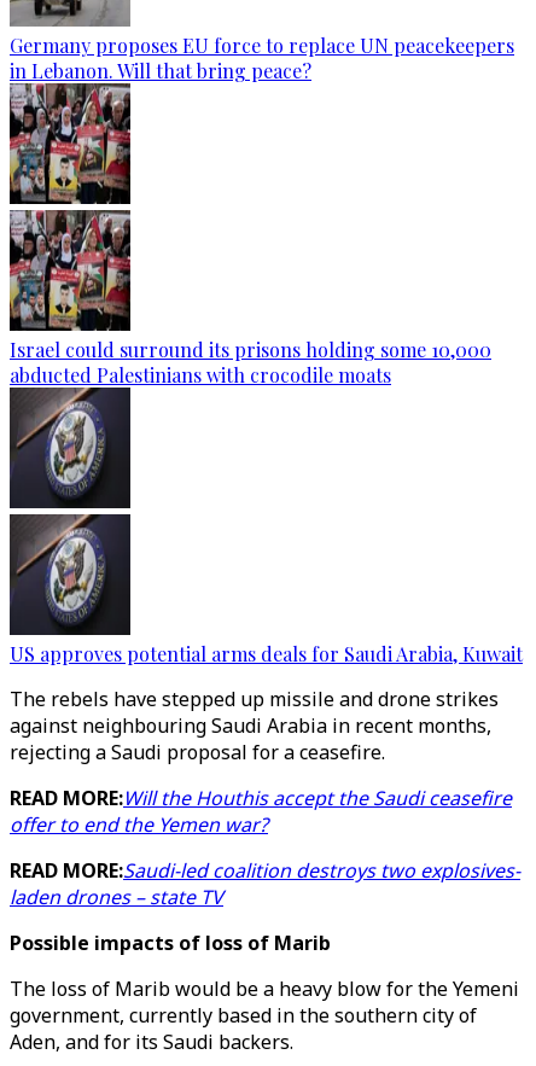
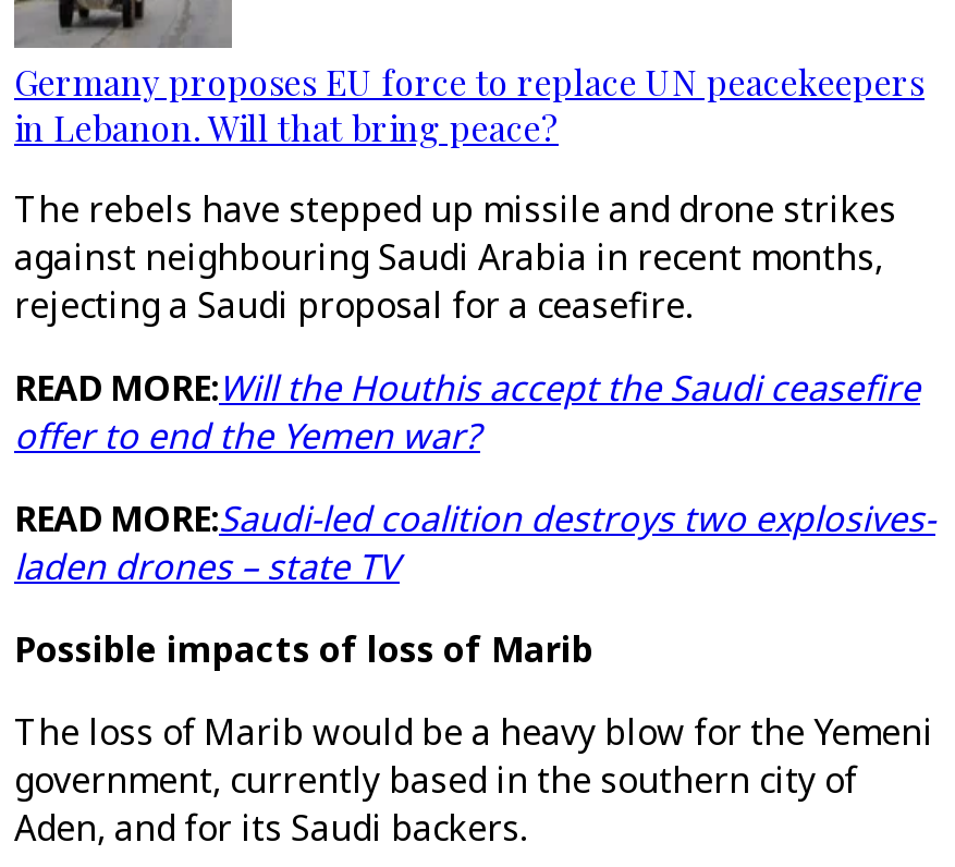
- [image]
- Israel could surround its prisons holding some 10,000
- abducted Palestinians with crocodile moats

- [image]
- US approves potential arms deals for Saudi Arabia, Kuwait
